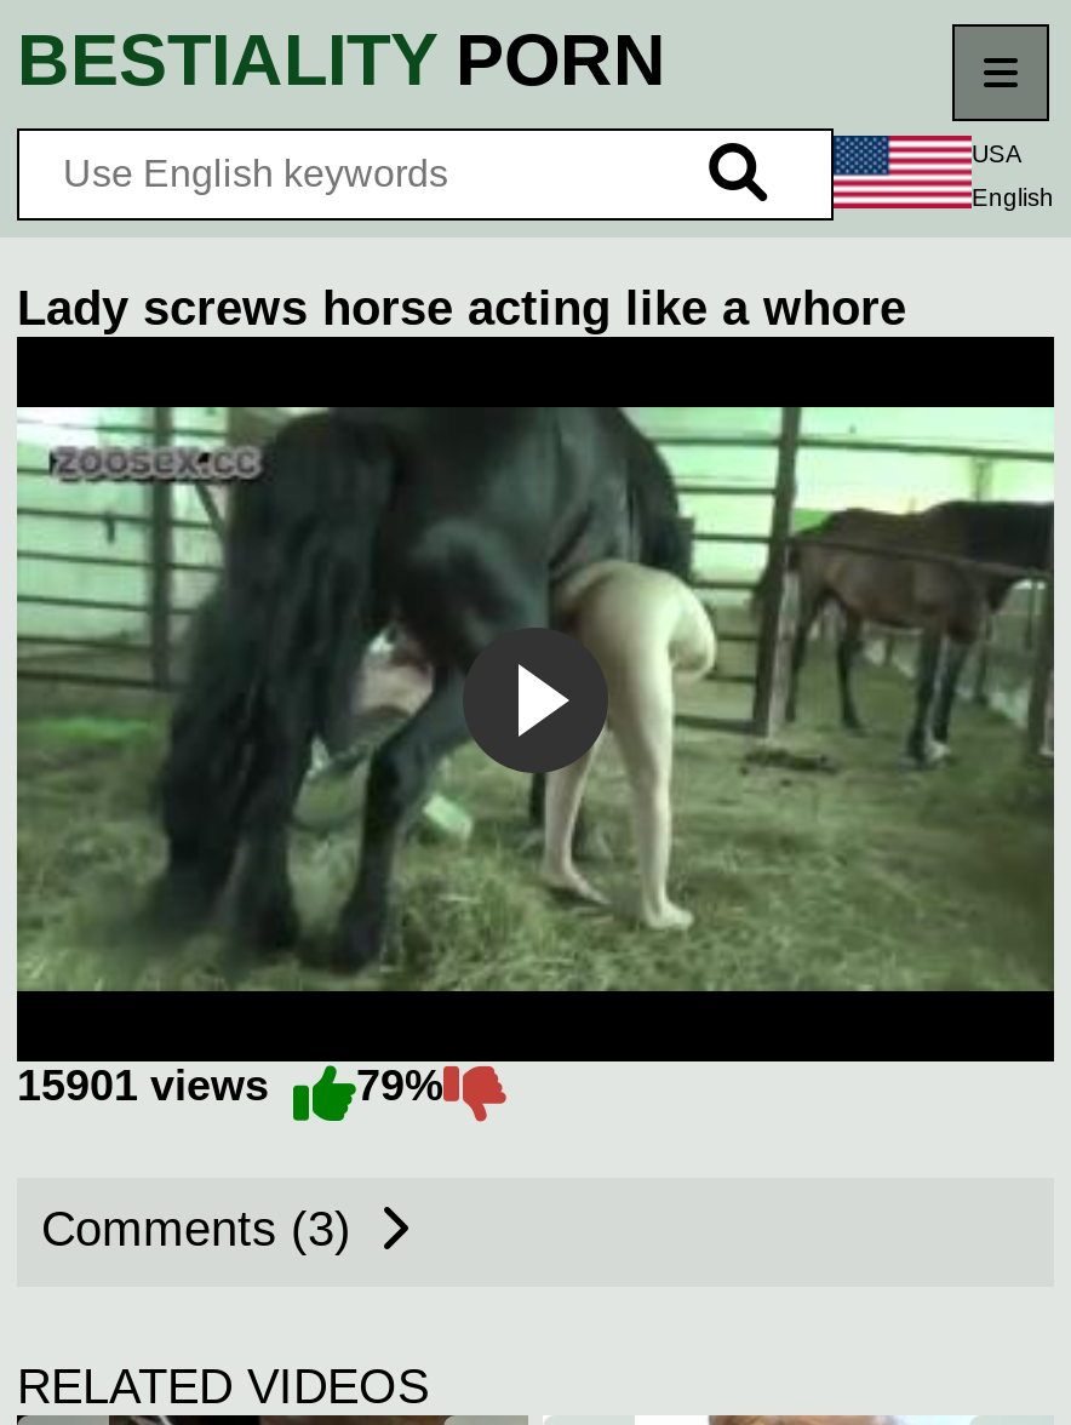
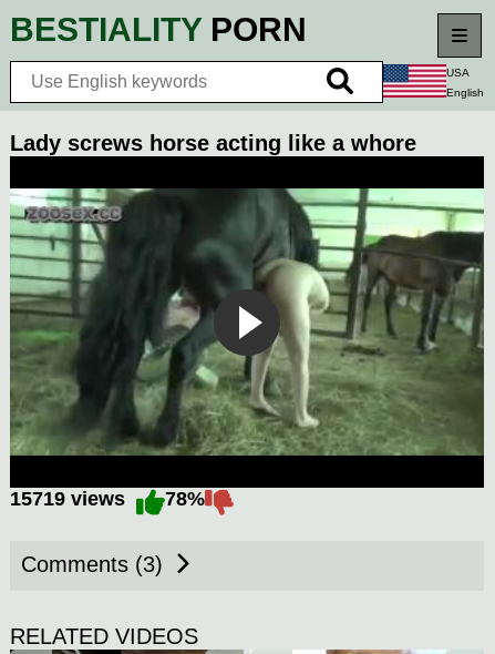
- 15901 views
+ 15719 views

- 79%
+ 78%
